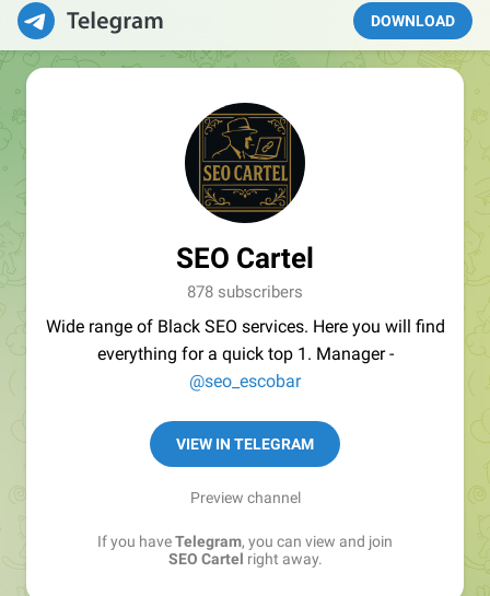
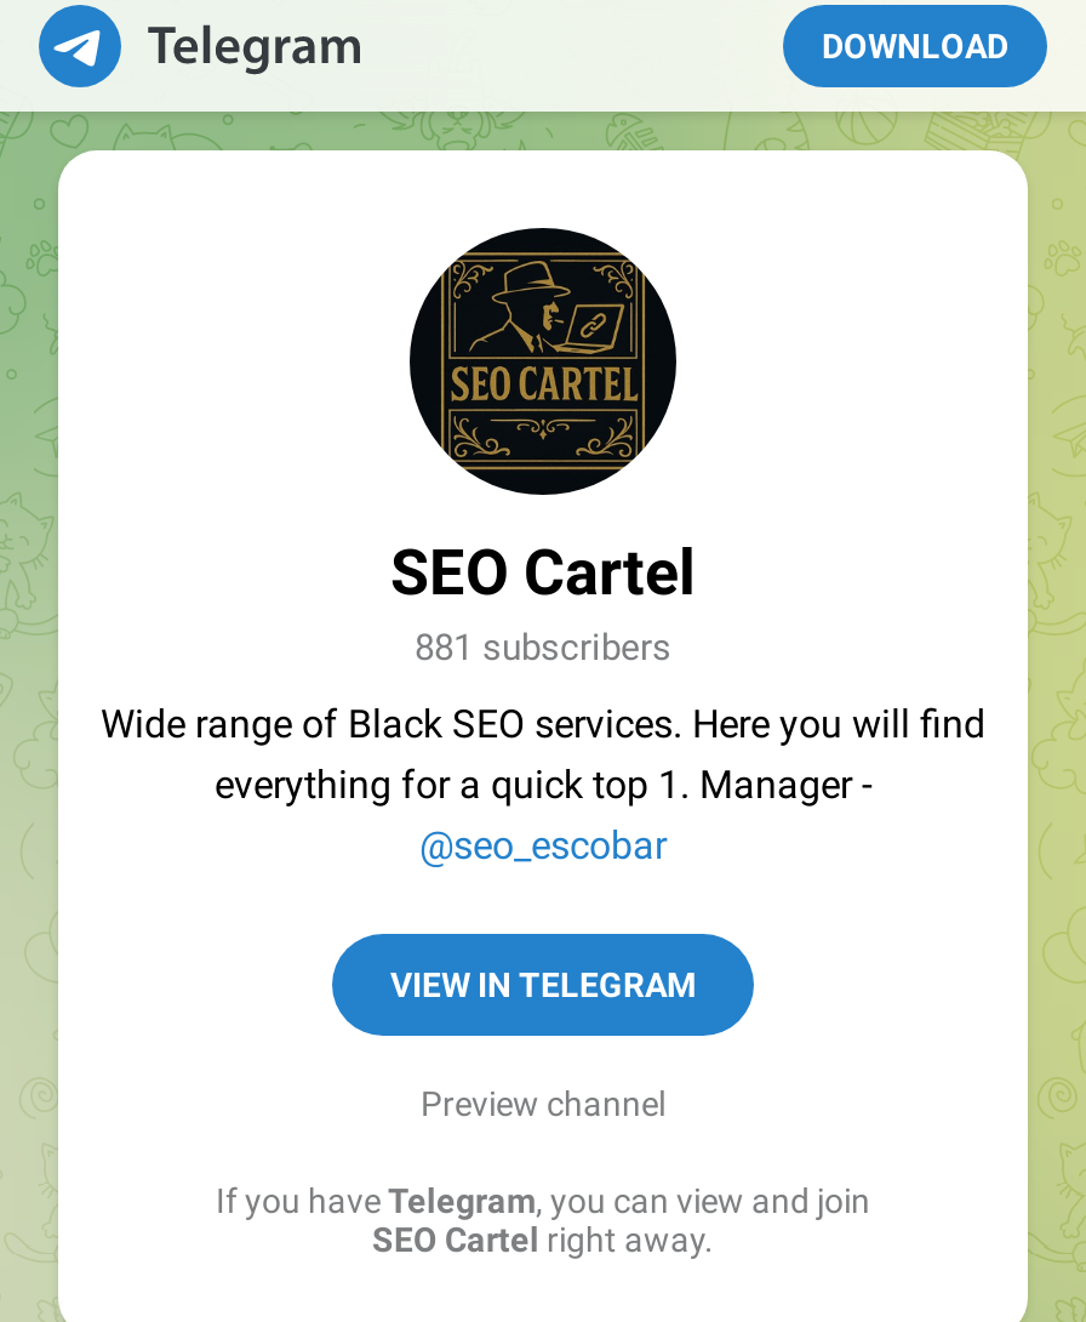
- 878 subscribers
+ 881 subscribers
